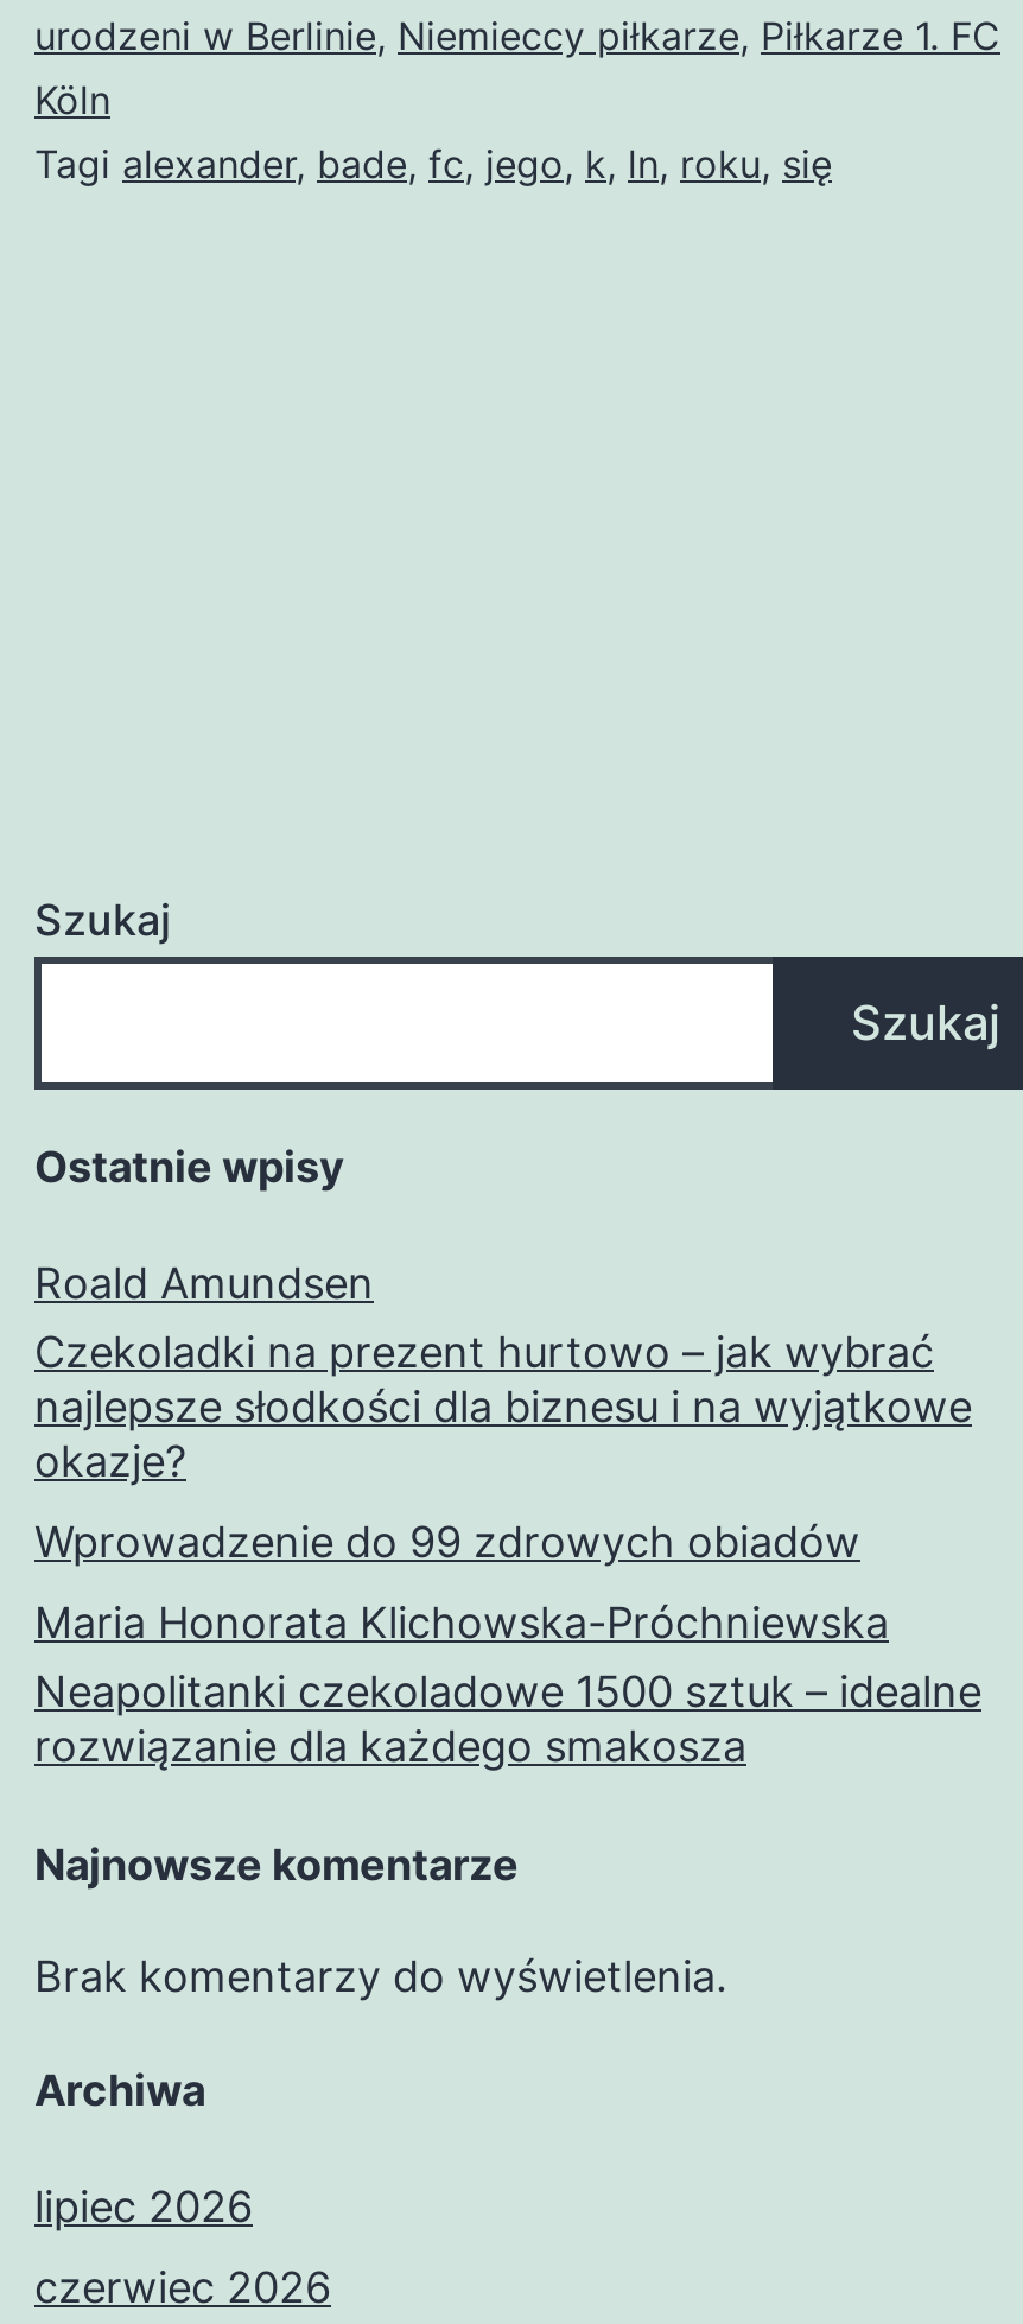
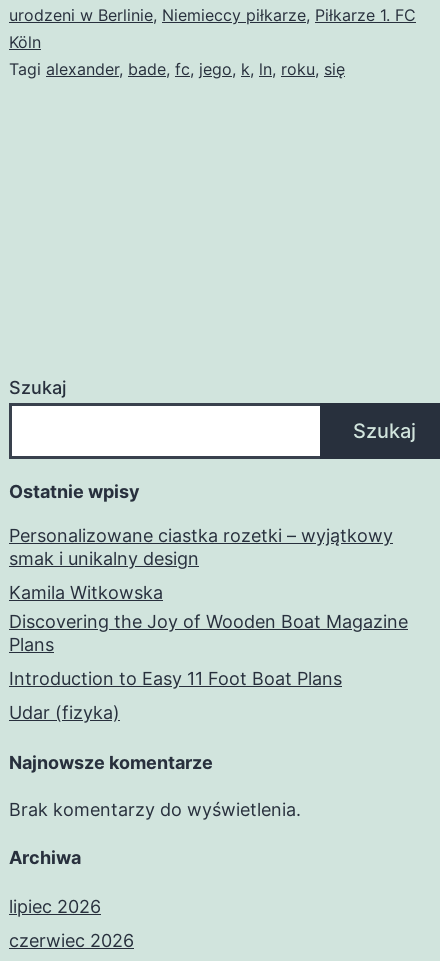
- Roald Amundsen
- Czekoladki na prezent hurtowo – jak wybrać
- najlepsze słodkości dla biznesu i na wyjątkowe
- okazje?
- Wprowadzenie do 99 zdrowych obiadów
- Maria Honorata Klichowska-Próchniewska
- Neapolitanki czekoladowe 1500 sztuk – idealne
- rozwiązanie dla każdego smakosza
+ Personalizowane ciastka rozetki – wyjątkowy
+ smak i unikalny design
+ Kamila Witkowska
+ Discovering the Joy of Wooden Boat Magazine
+ Plans
+ Introduction to Easy 11 Foot Boat Plans
+ Udar (fizyka)
